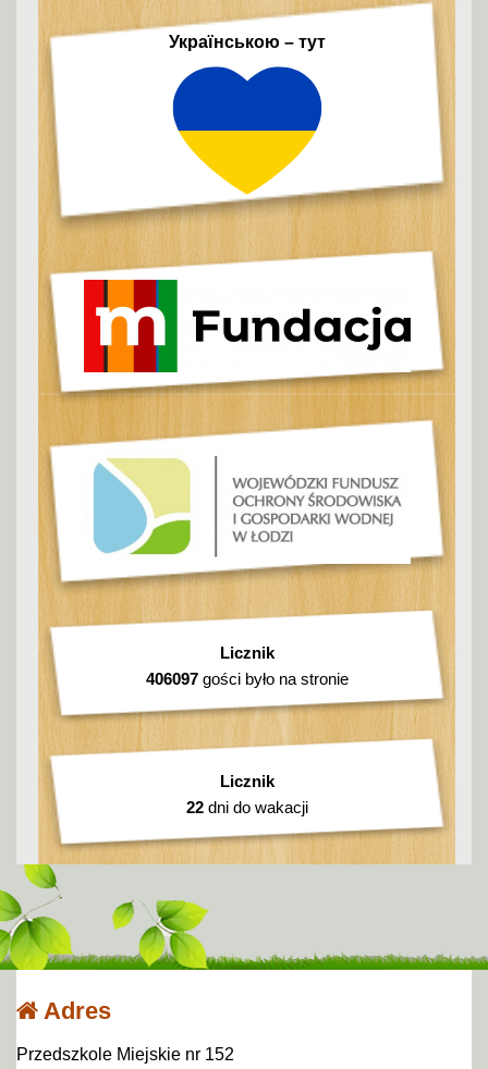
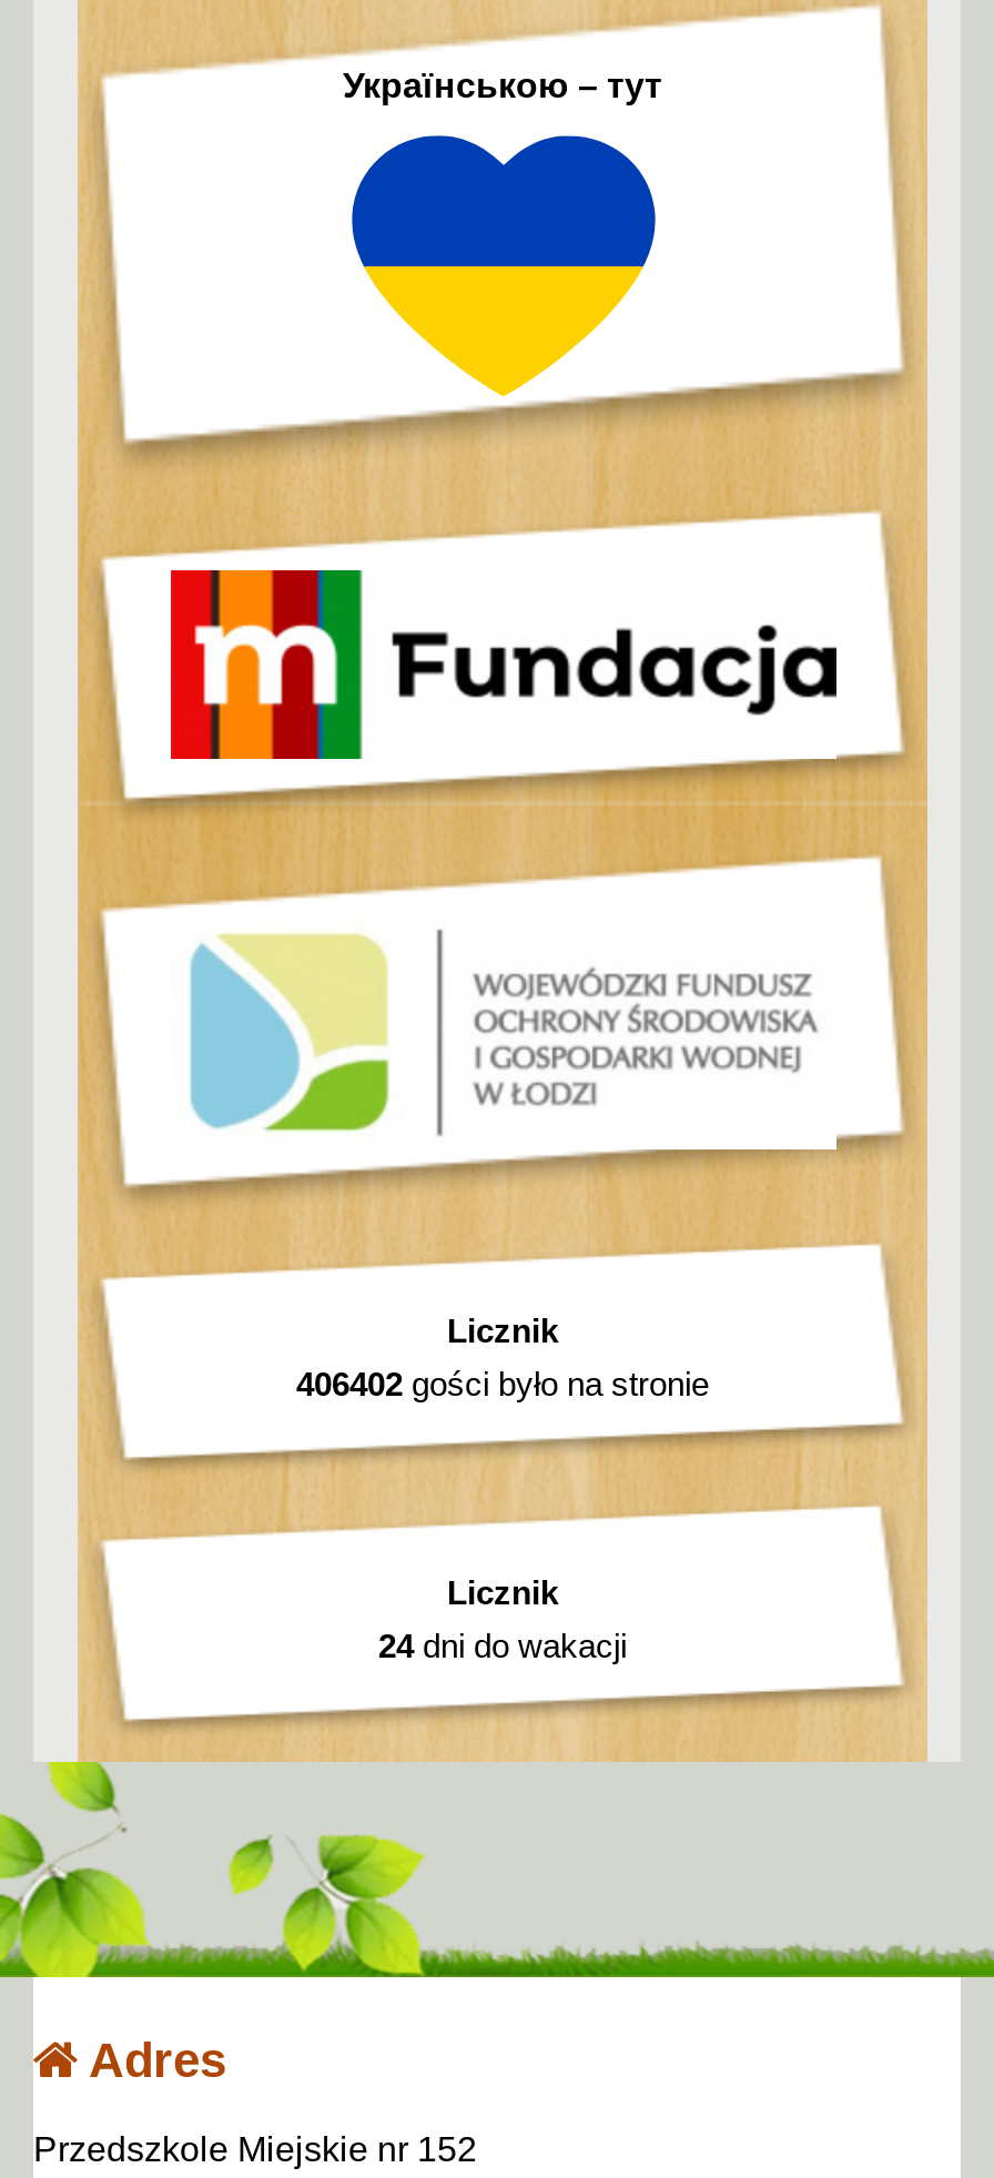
- 406097 gości było na stronie
+ 406402 gości było na stronie

- 22 dni do wakacji
+ 24 dni do wakacji
